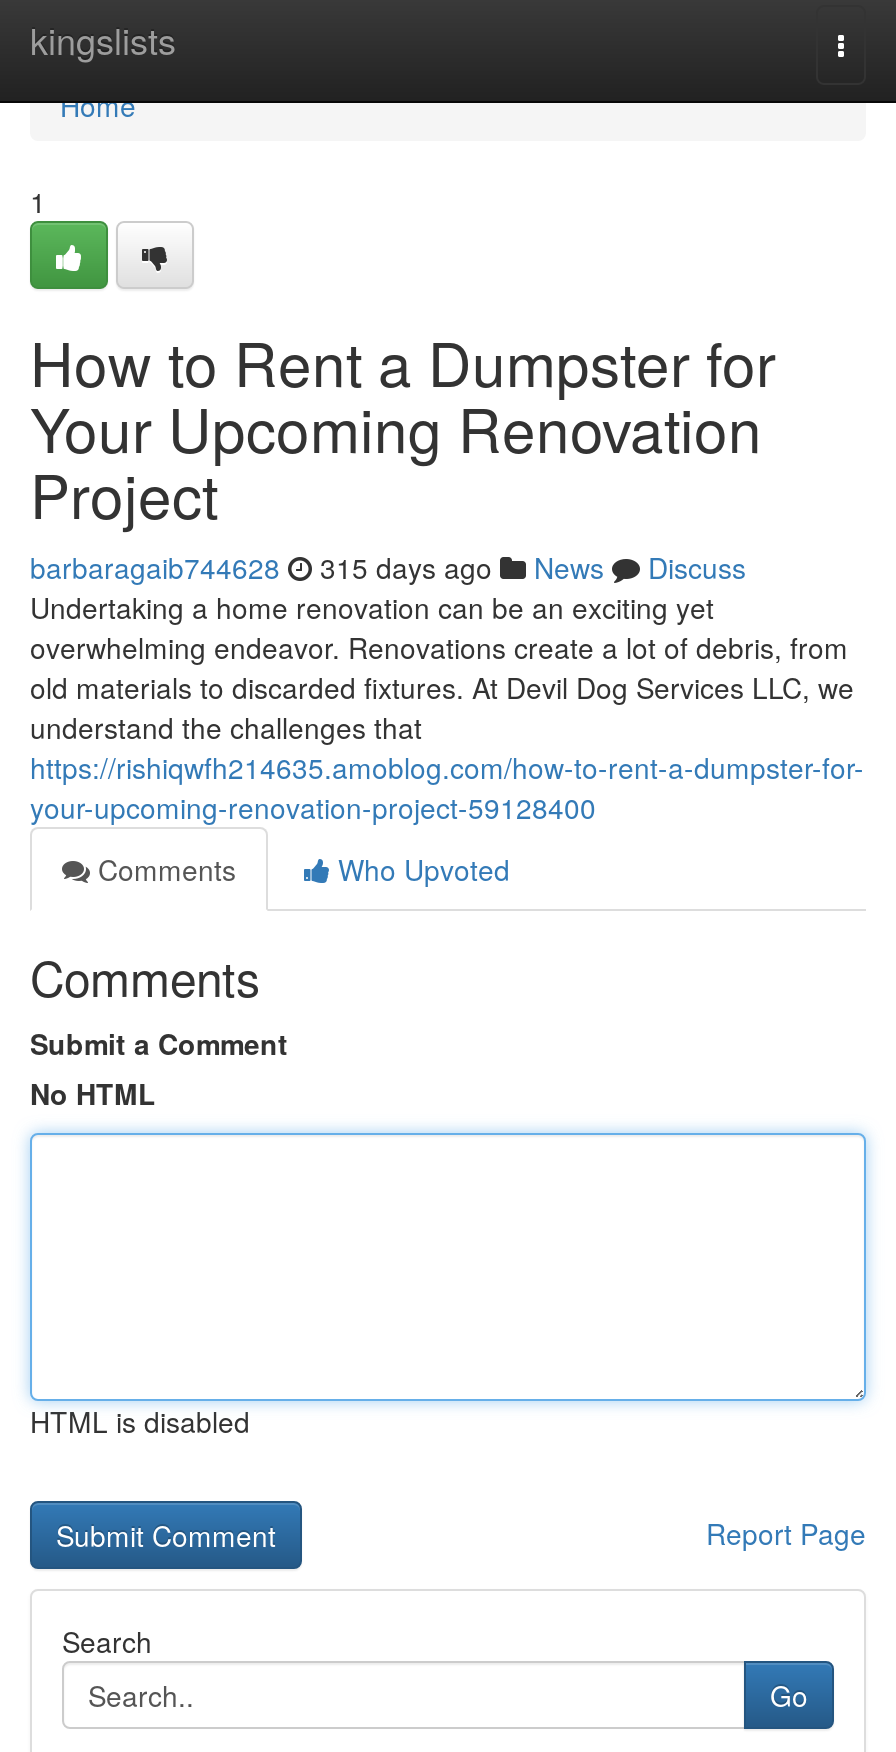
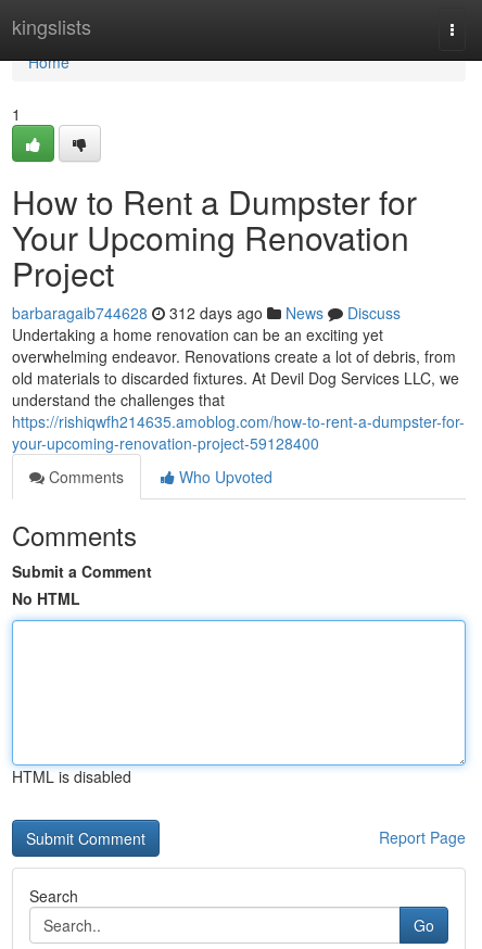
- barbaragaib744628 315 days ago News Discuss
+ barbaragaib744628 312 days ago News Discuss
